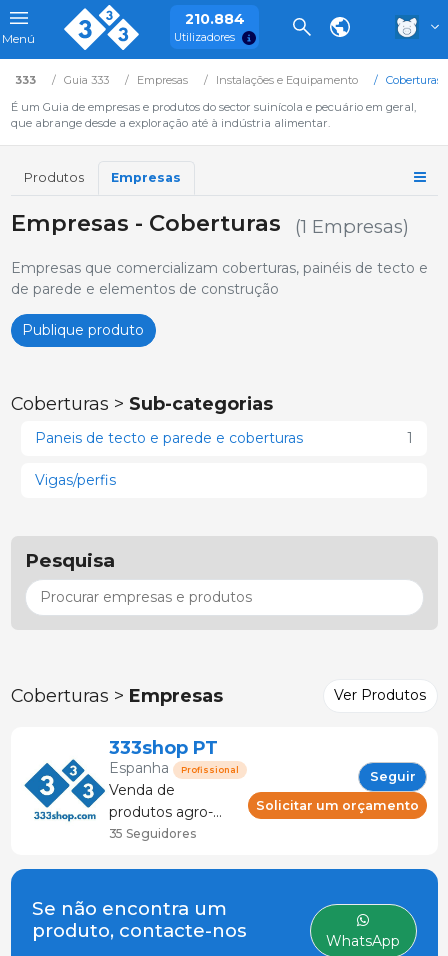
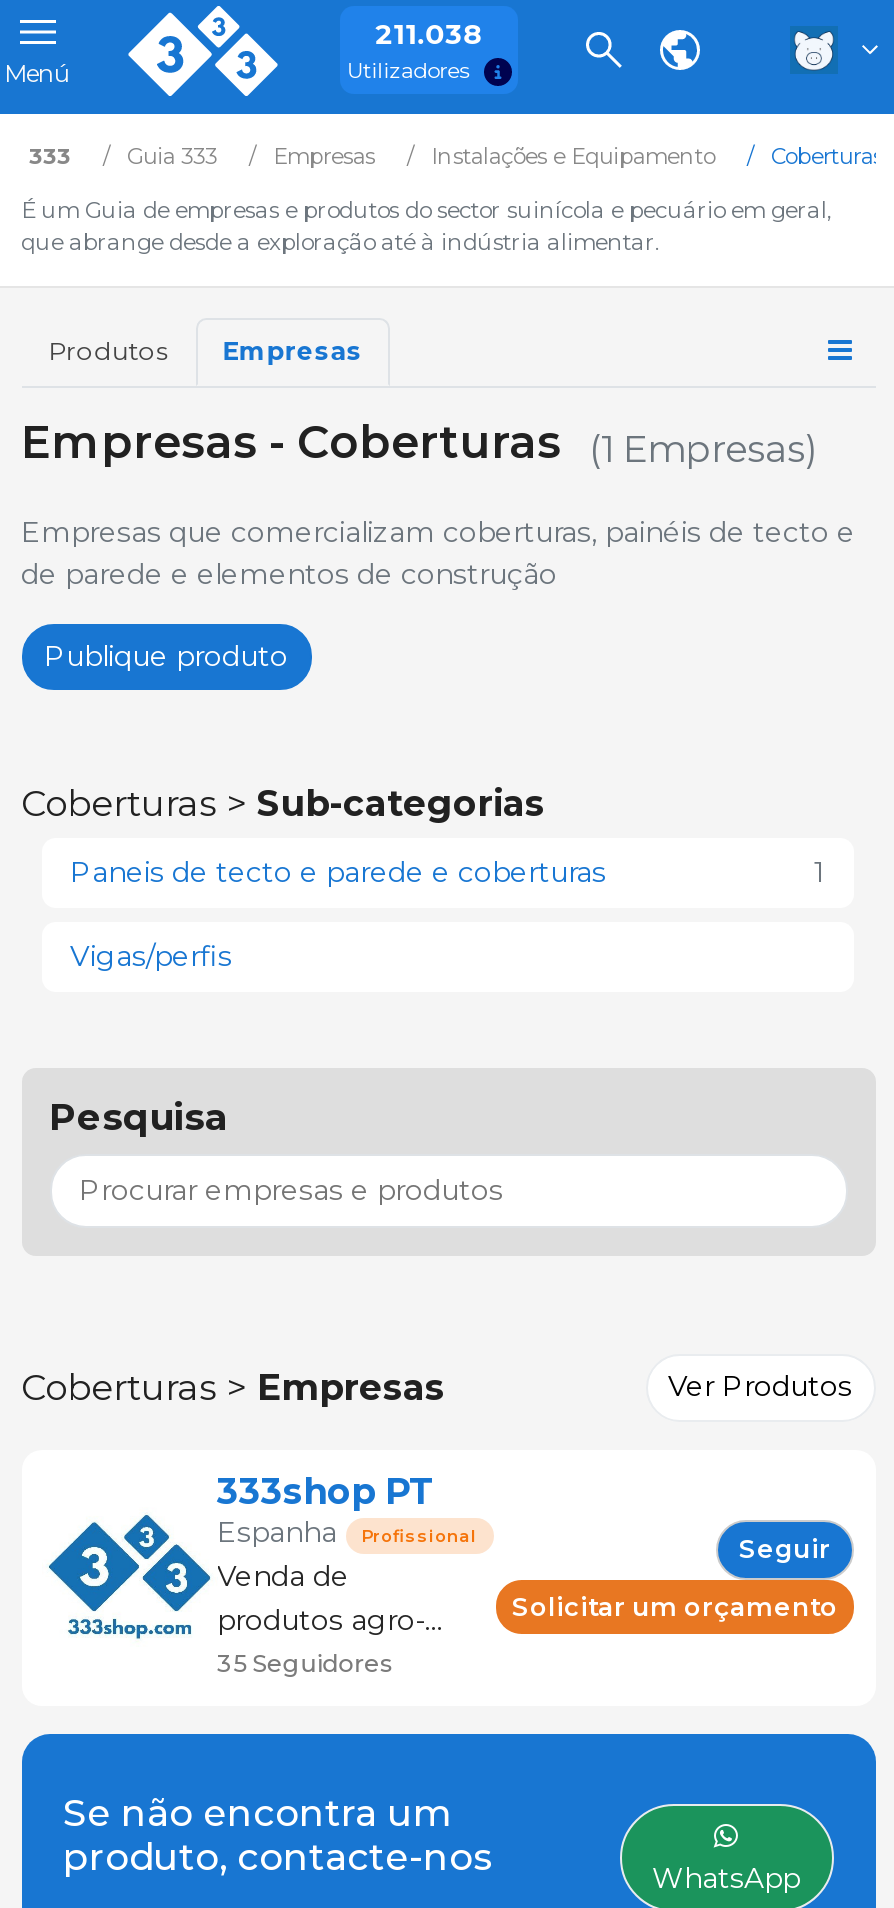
- 210.884
+ 211.038
